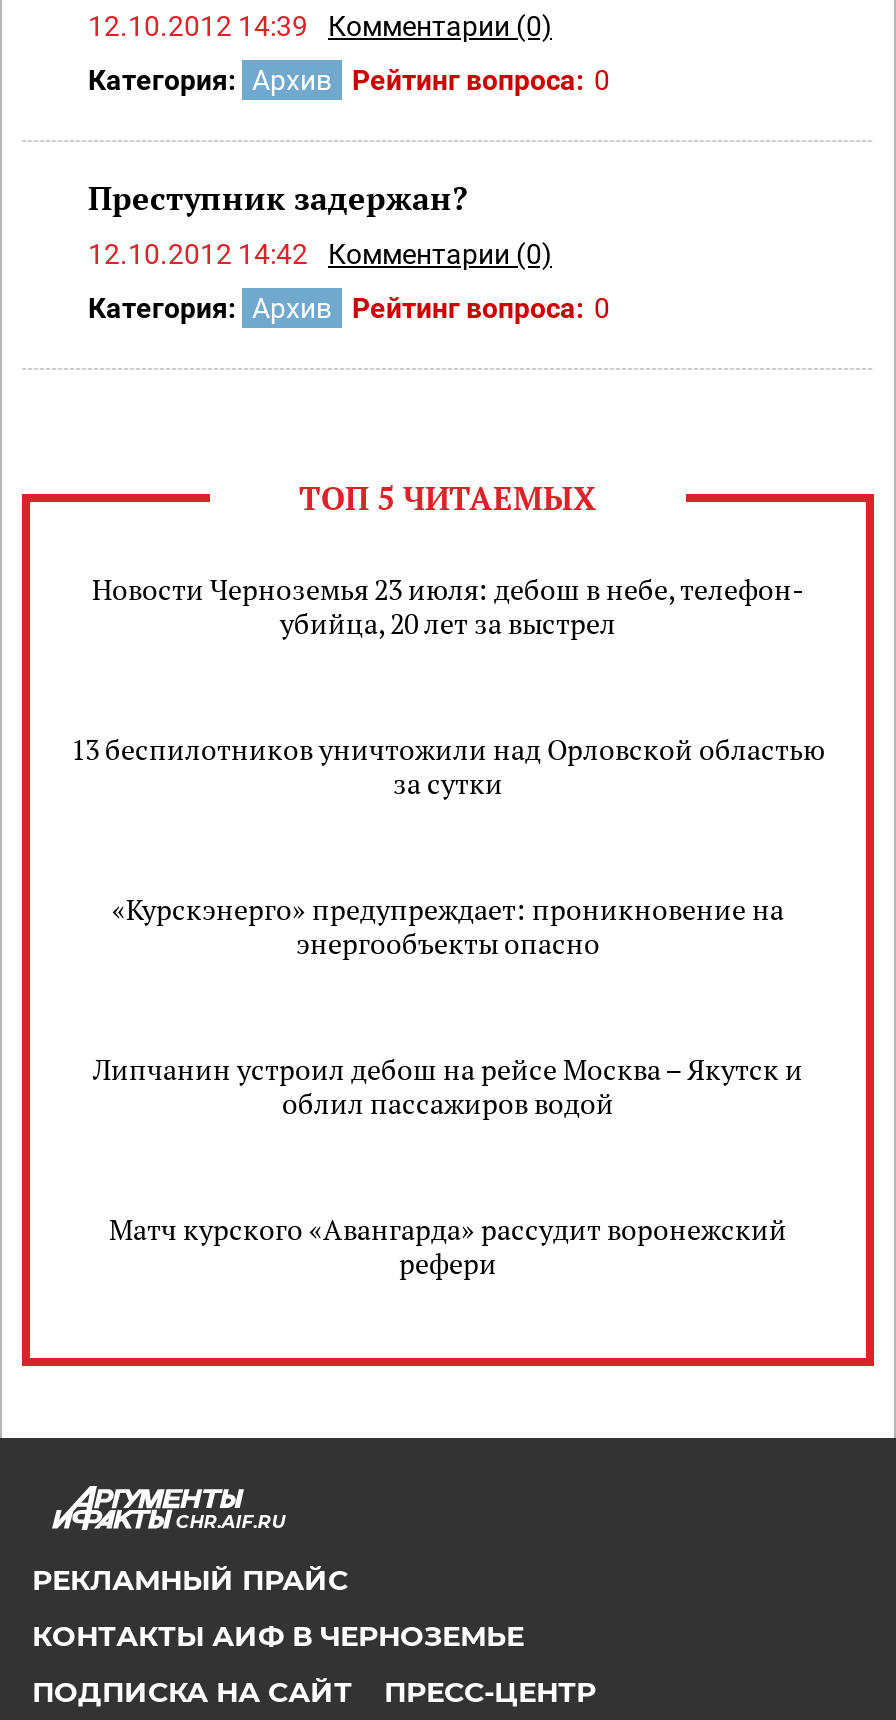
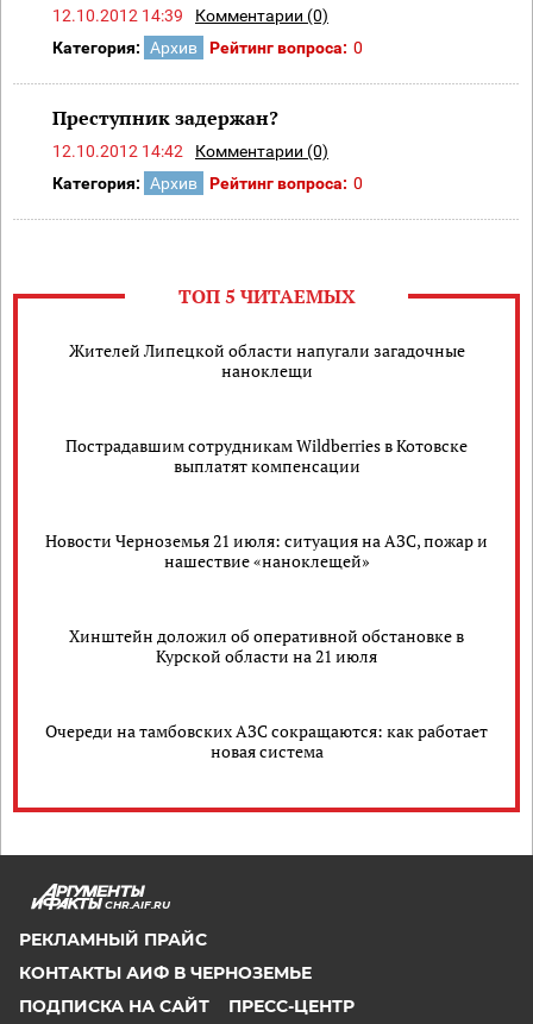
- Новости Черноземья 23 июля: дебош в небе, телефон-
- убийца, 20 лет за выстрел
+ Жителей Липецкой области напугали загадочные
+ наноклещи

- 13 беспилотников уничтожили над Орловской областью
- за сутки
+ Пострадавшим сотрудникам Wildberries в Котовске
+ выплатят компенсации

- «Курскэнерго» предупреждает: проникновение на
- энергообъекты опасно
+ Новости Черноземья 21 июля: ситуация на АЗС, пожар и
+ нашествие «наноклещей»

- Липчанин устроил дебош на рейсе Москва – Якутск и
- облил пассажиров водой
+ Хинштейн доложил об оперативной обстановке в
+ Курской области на 21 июля

- Матч курского «Авангарда» рассудит воронежский
- рефери
+ Очереди на тамбовских АЗС сокращаются: как работает
+ новая система
